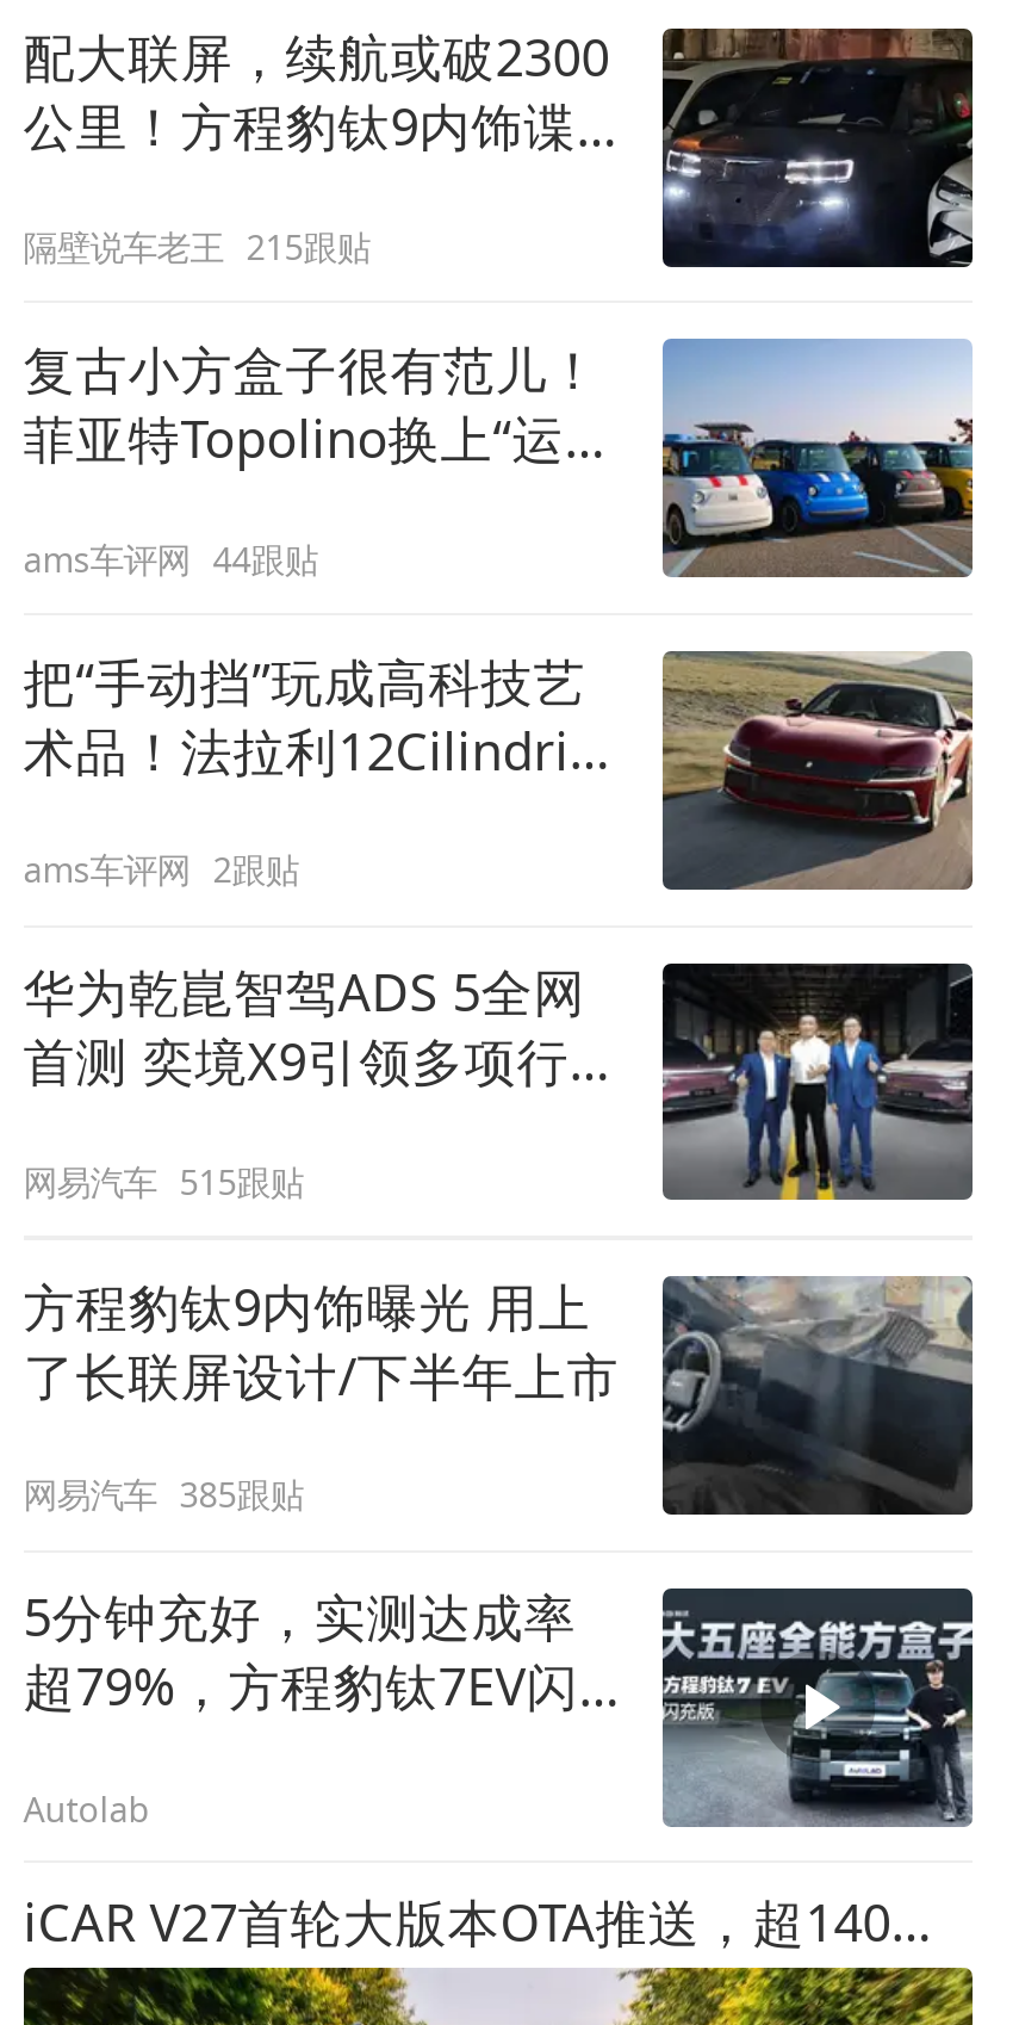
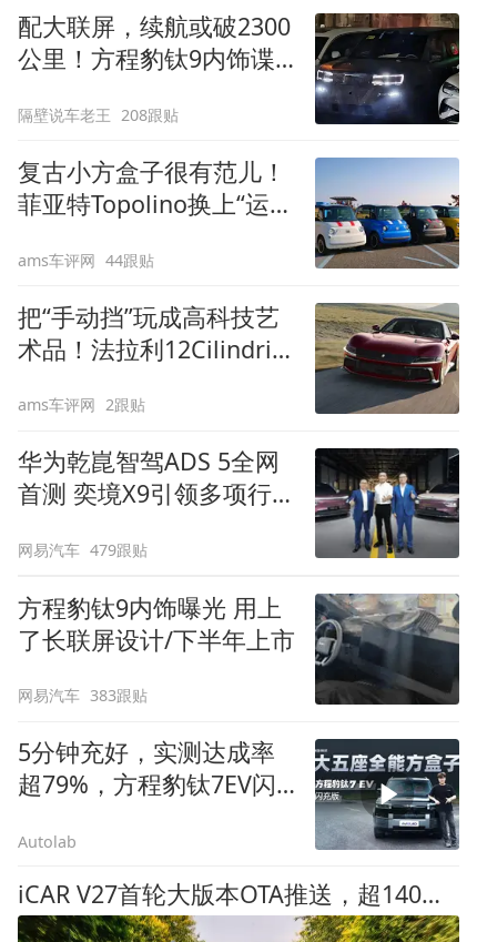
- 隔壁说车老王 215跟贴
+ 隔壁说车老王 208跟贴

- 网易汽车 515跟贴
+ 网易汽车 479跟贴

- 网易汽车 385跟贴
+ 网易汽车 383跟贴
